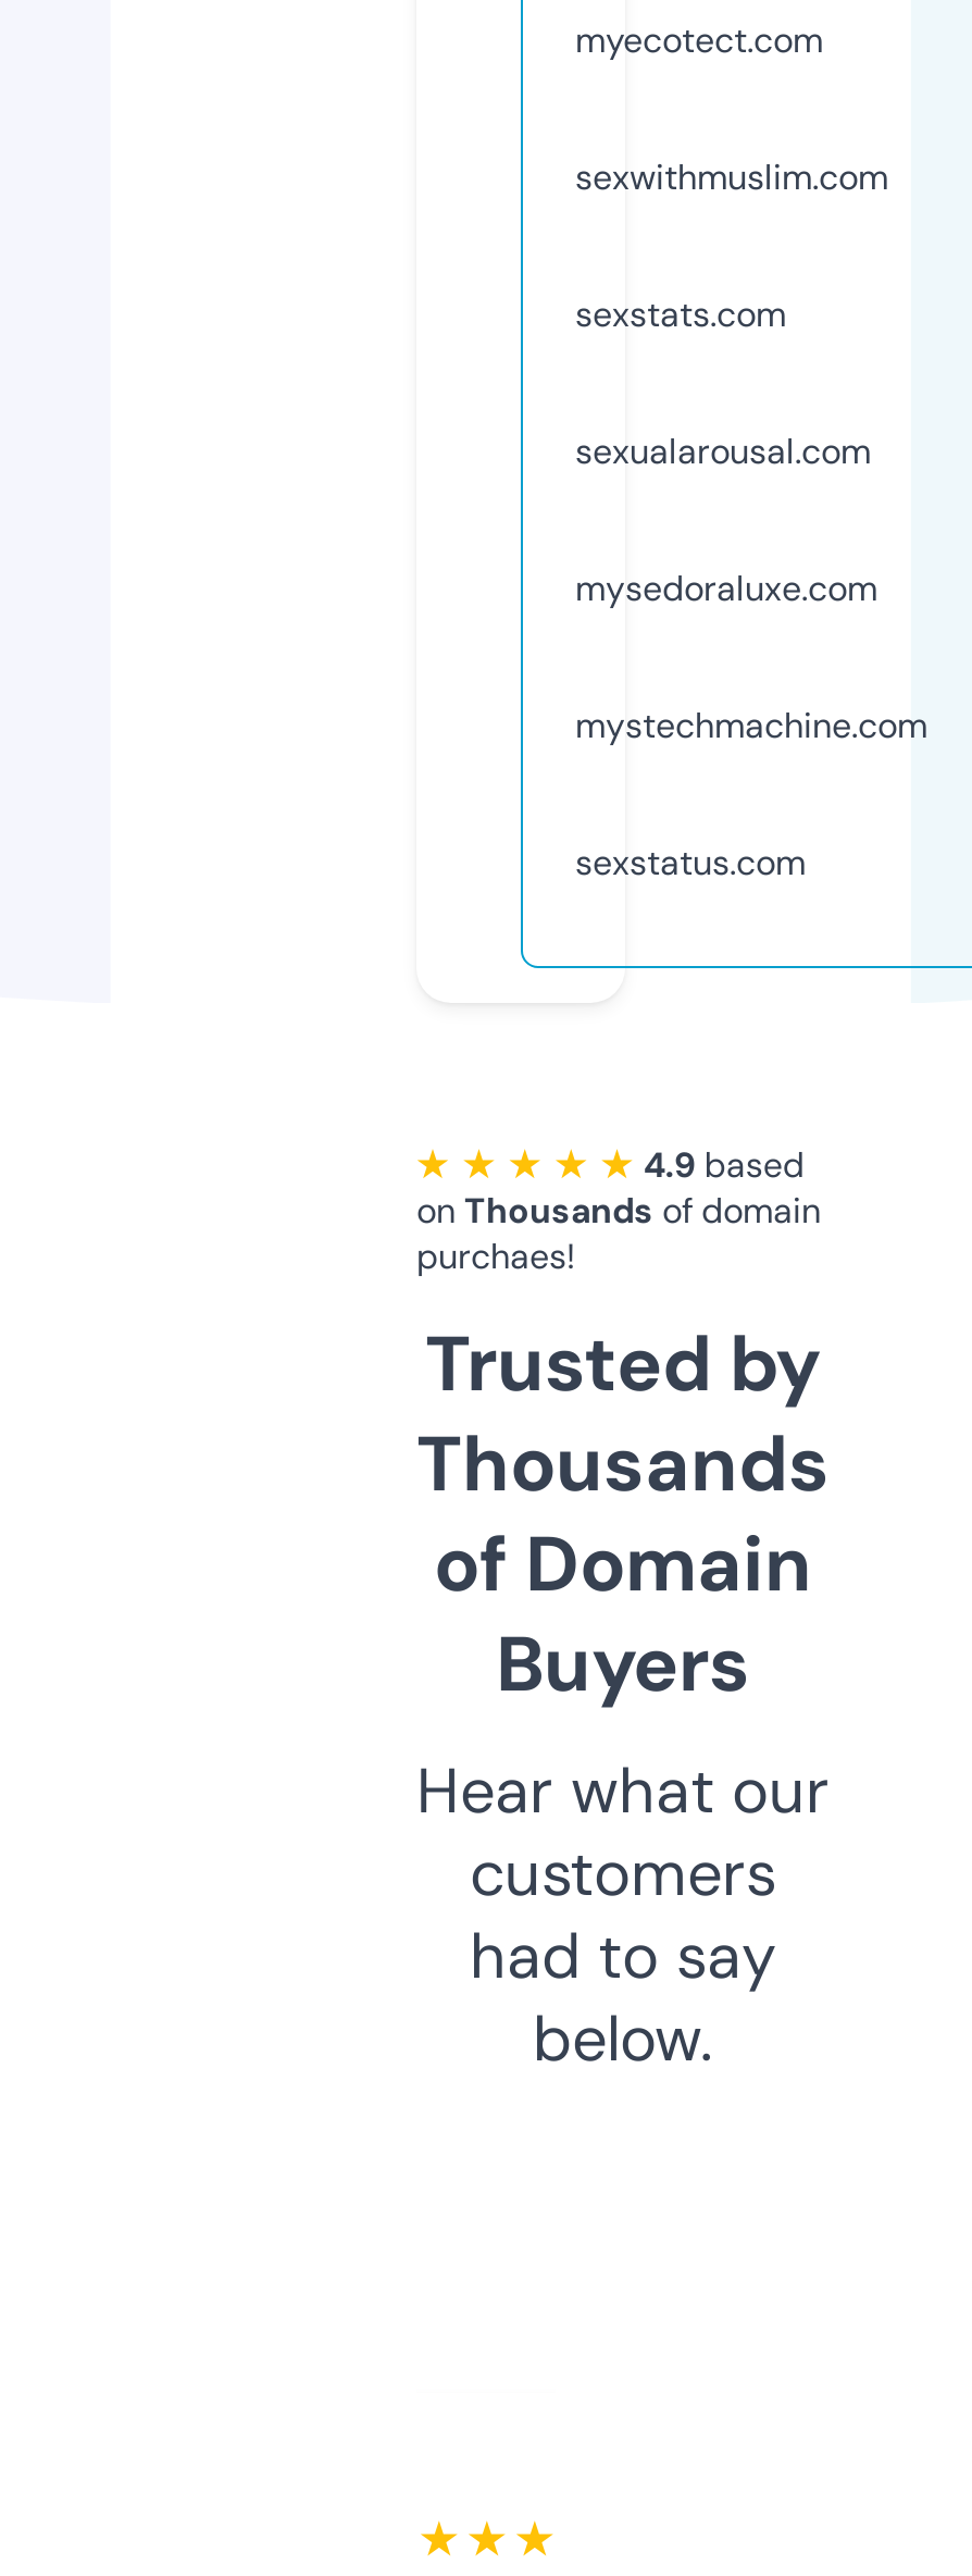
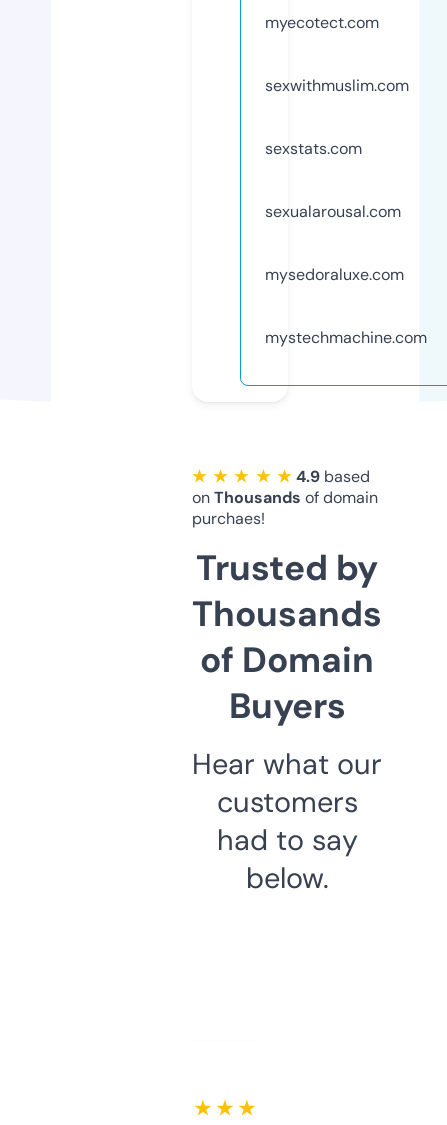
- sexstatus.com
